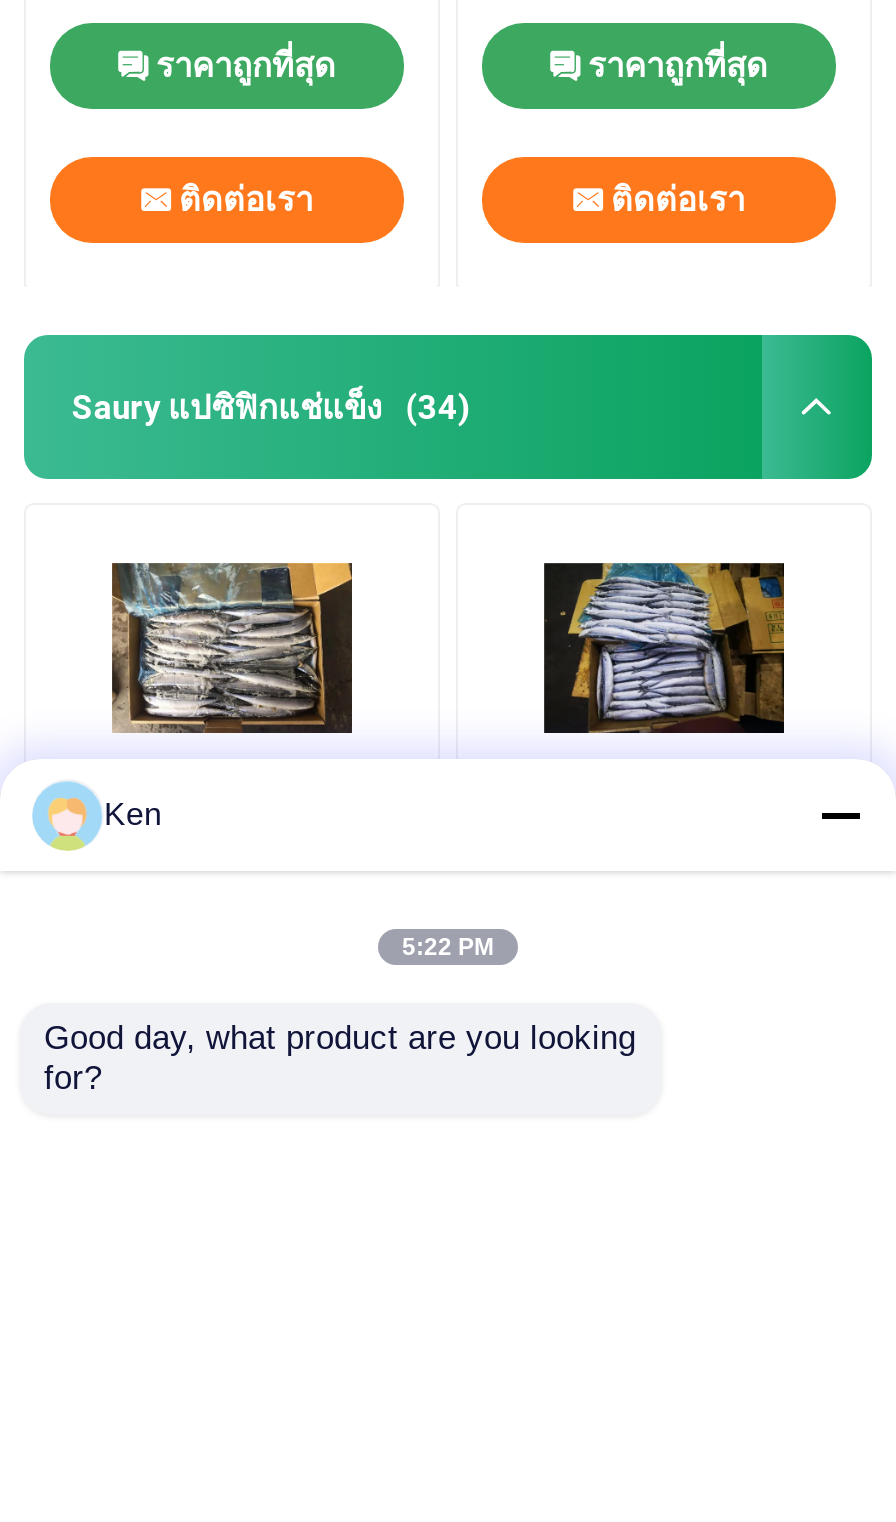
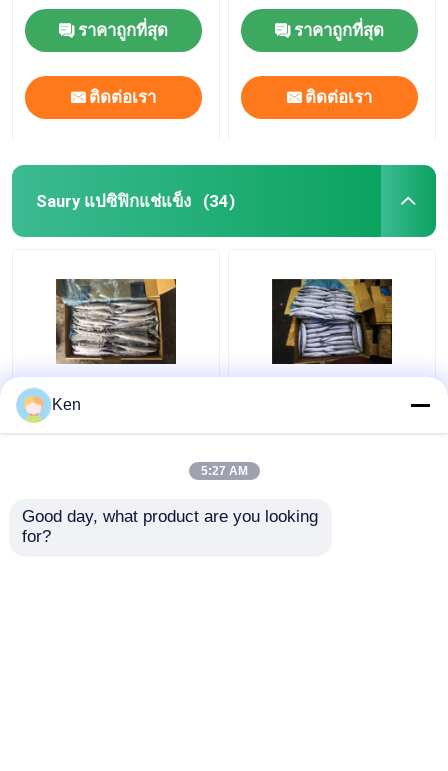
- 5:22 PM
+ 5:27 AM
